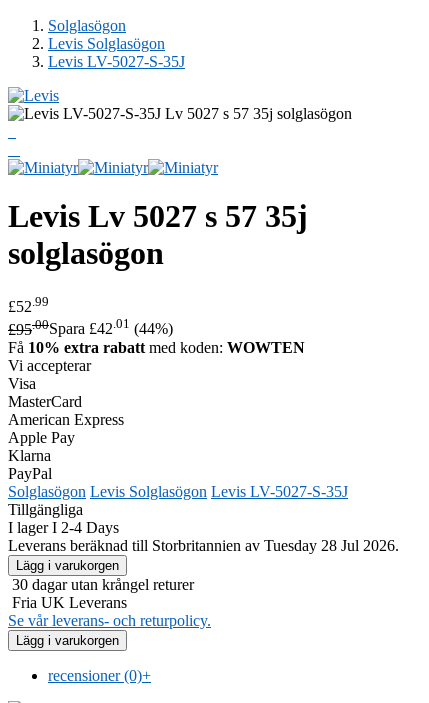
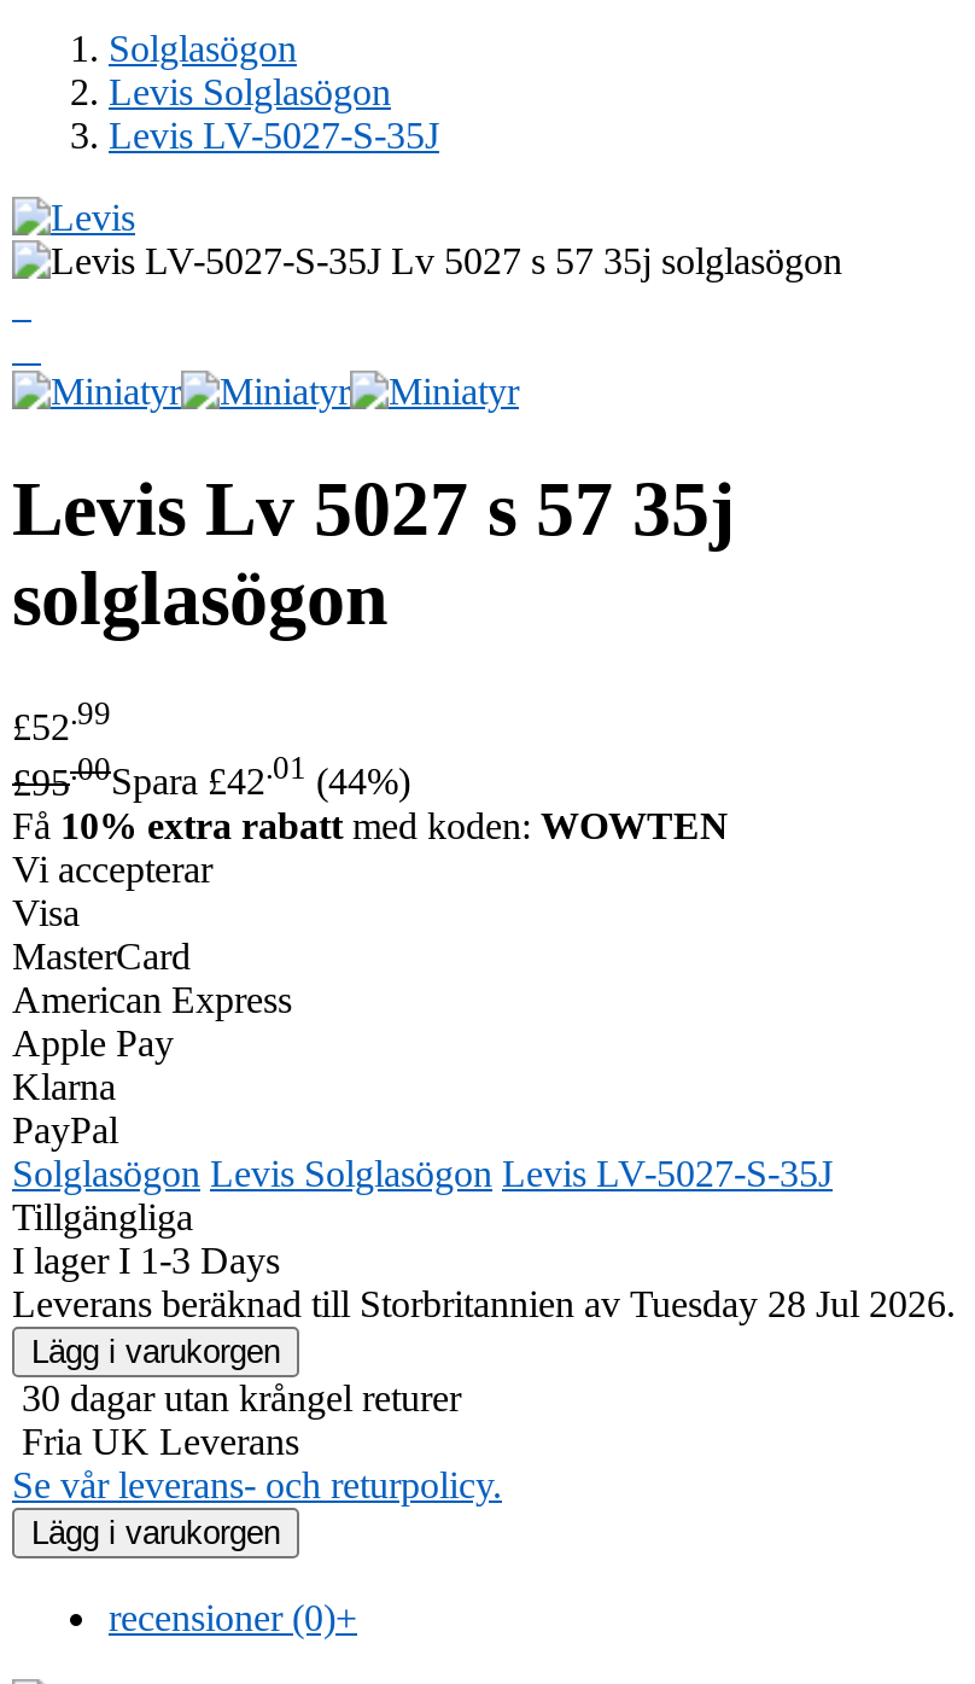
- I lager I 2-4 Days
+ I lager I 1-3 Days
